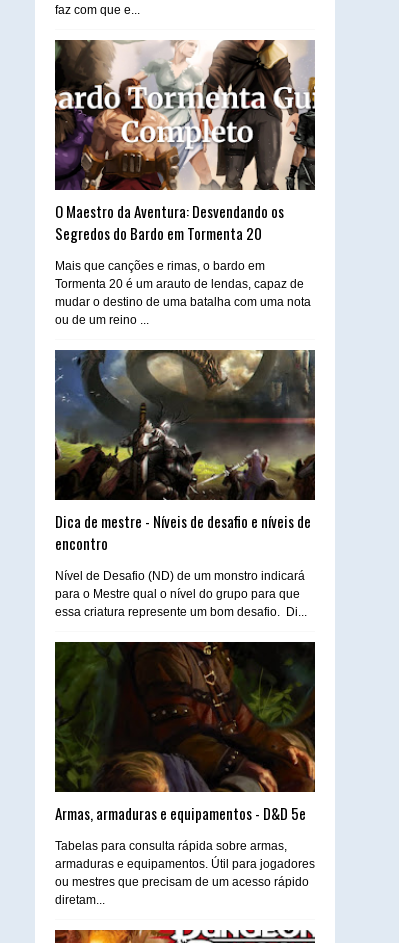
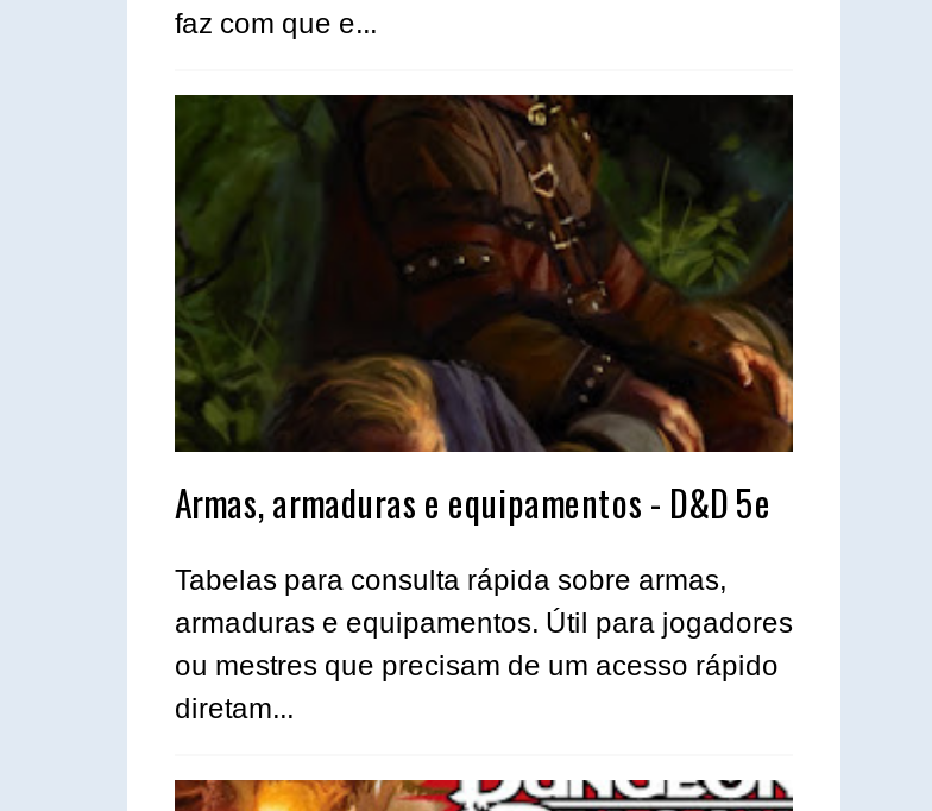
- [image]
- O Maestro da Aventura: Desvendando os
- Segredos do Bardo em Tormenta 20
- Mais que canções e rimas, o bardo em
- Tormenta 20 é um arauto de lendas, capaz de
- mudar o destino de uma batalha com uma nota
- ou de um reino ...

- [image]
- Dica de mestre - Níveis de desafio e níveis de
- encontro
- Nível de Desafio (ND) de um monstro indicará
- para o Mestre qual o nível do grupo para que
- essa criatura represente um bom desafio. Di...
